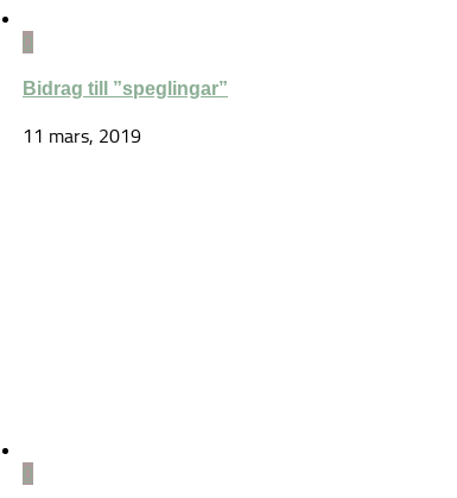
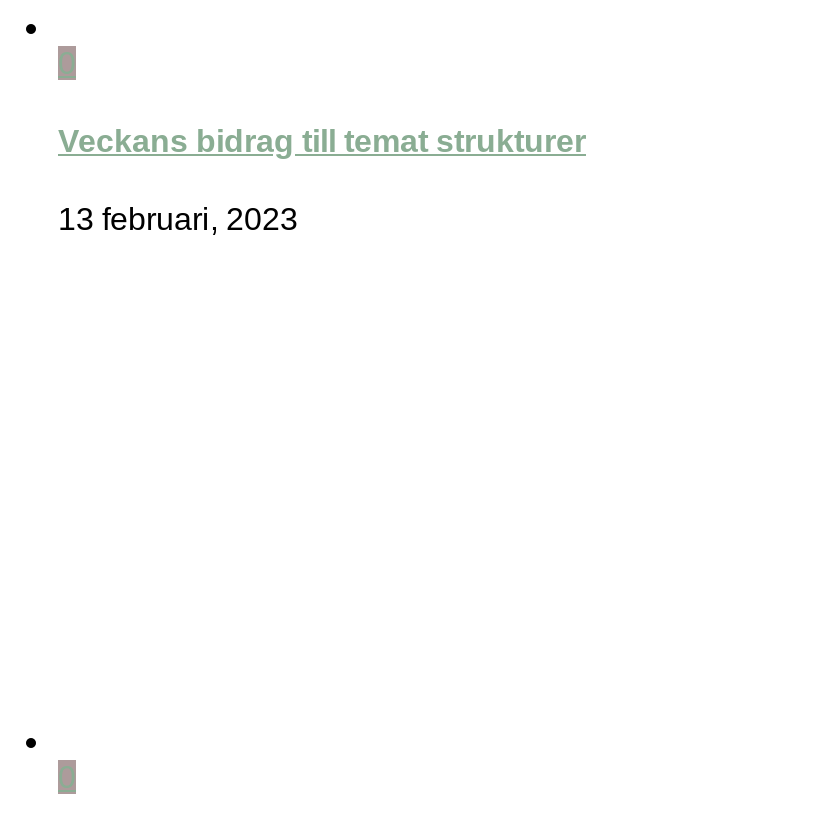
- Bidrag till ”speglingar”
+ Veckans bidrag till temat strukturer

- 11 mars, 2019
+ 13 februari, 2023
